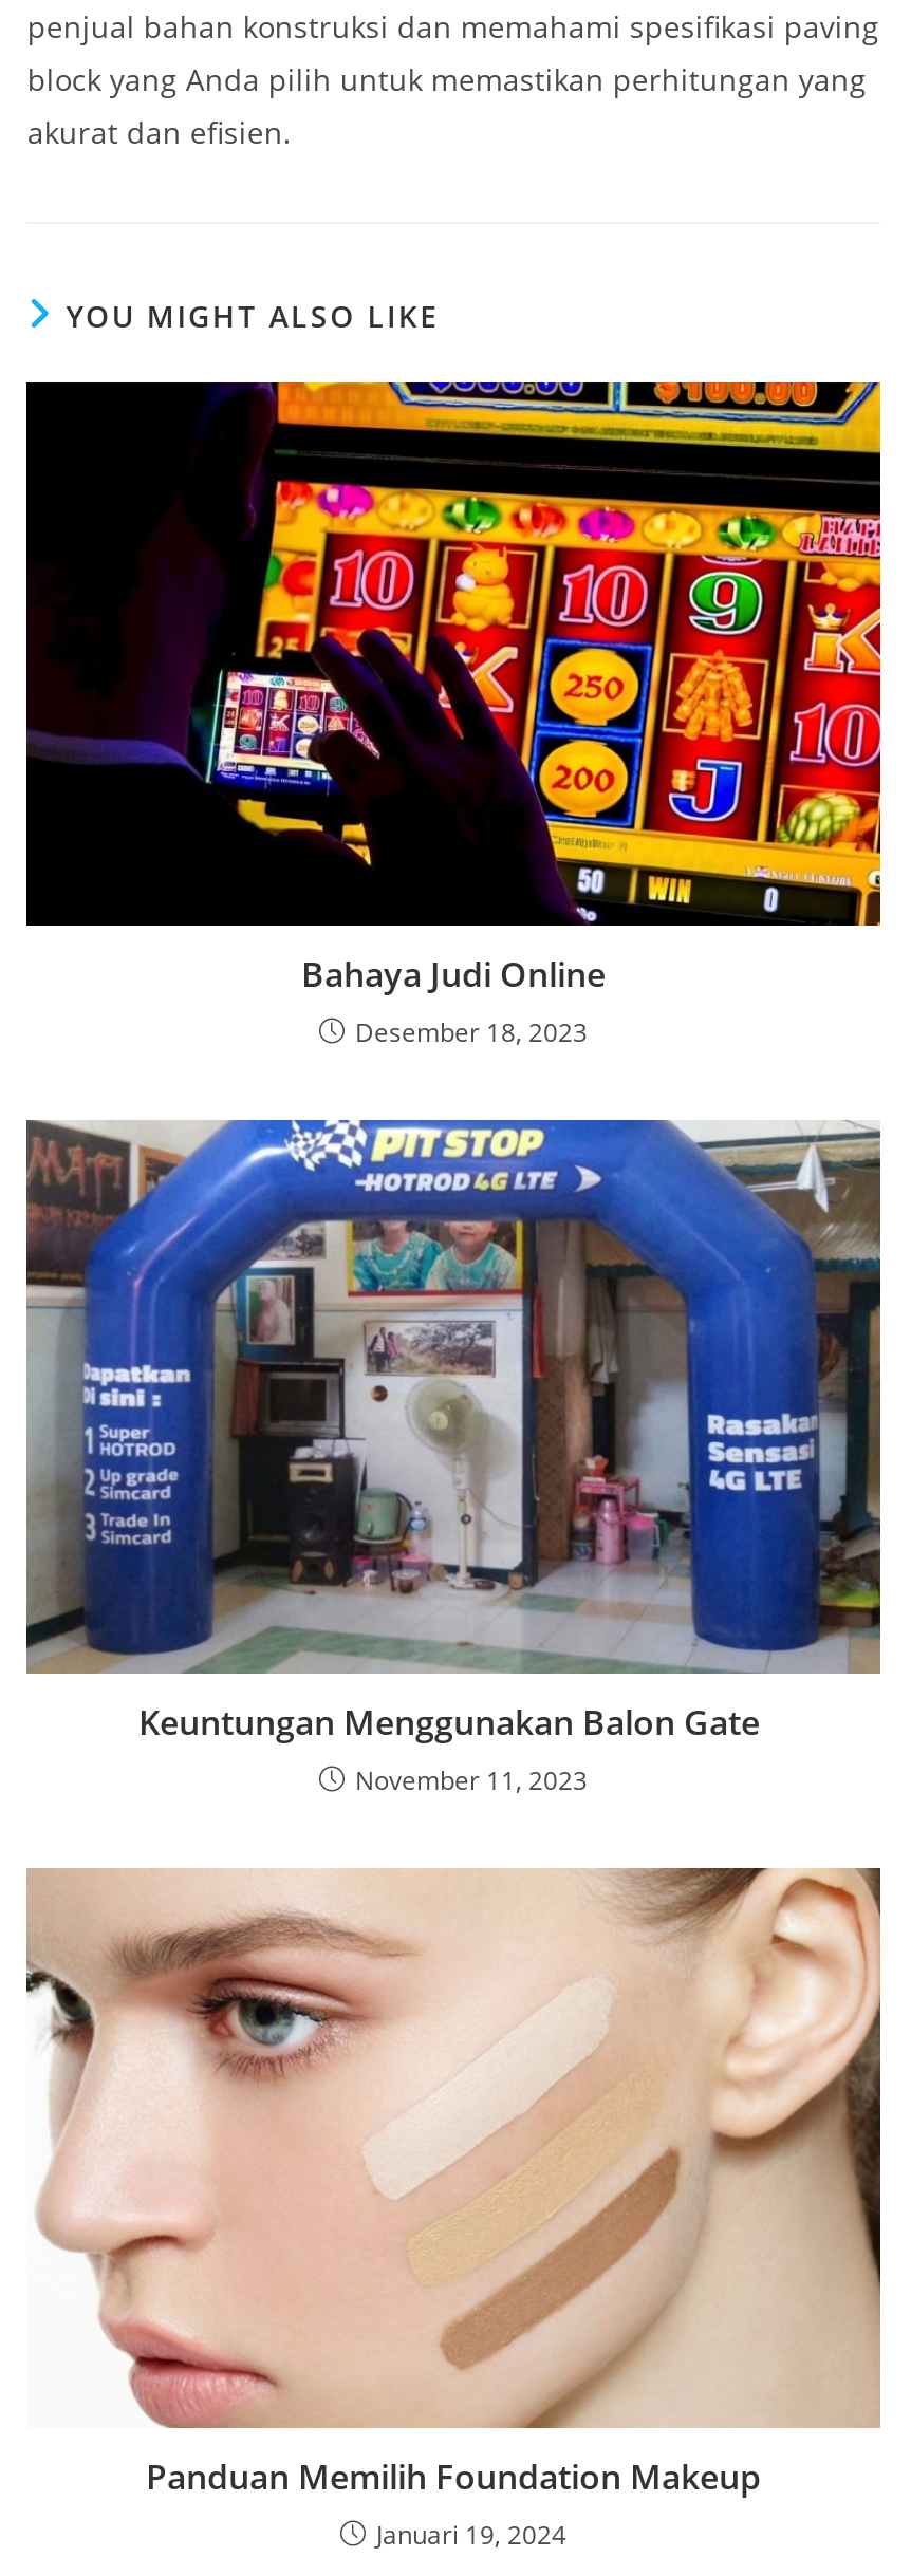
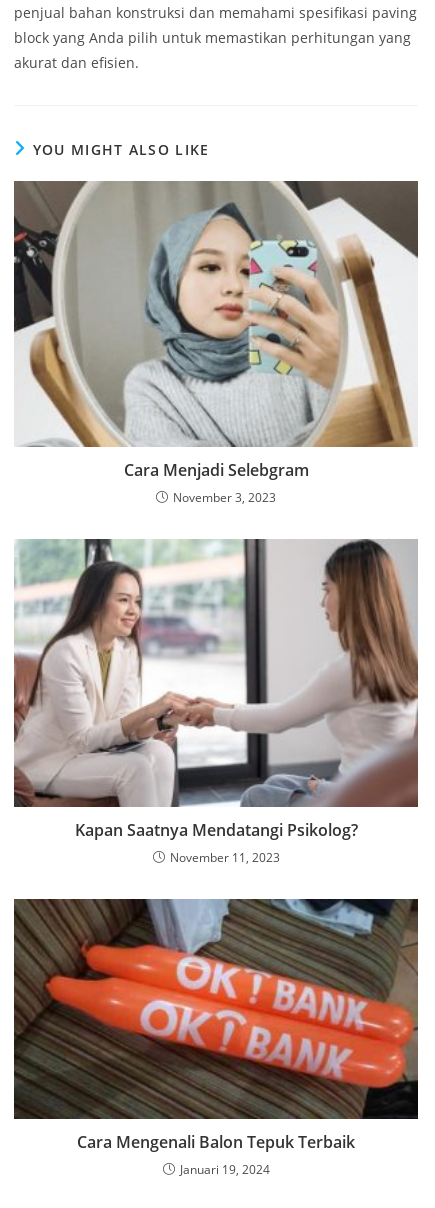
- [image]
- Bahaya Judi Online
- Desember 18, 2023
+ [image]
+ Cara Menjadi Selebgram
+ November 3, 2023

- [image]
- Keuntungan Menggunakan Balon Gate
+ [image]
+ Kapan Saatnya Mendatangi Psikolog?

- [image]
- Panduan Memilih Foundation Makeup
+ [image]
+ Cara Mengenali Balon Tepuk Terbaik
